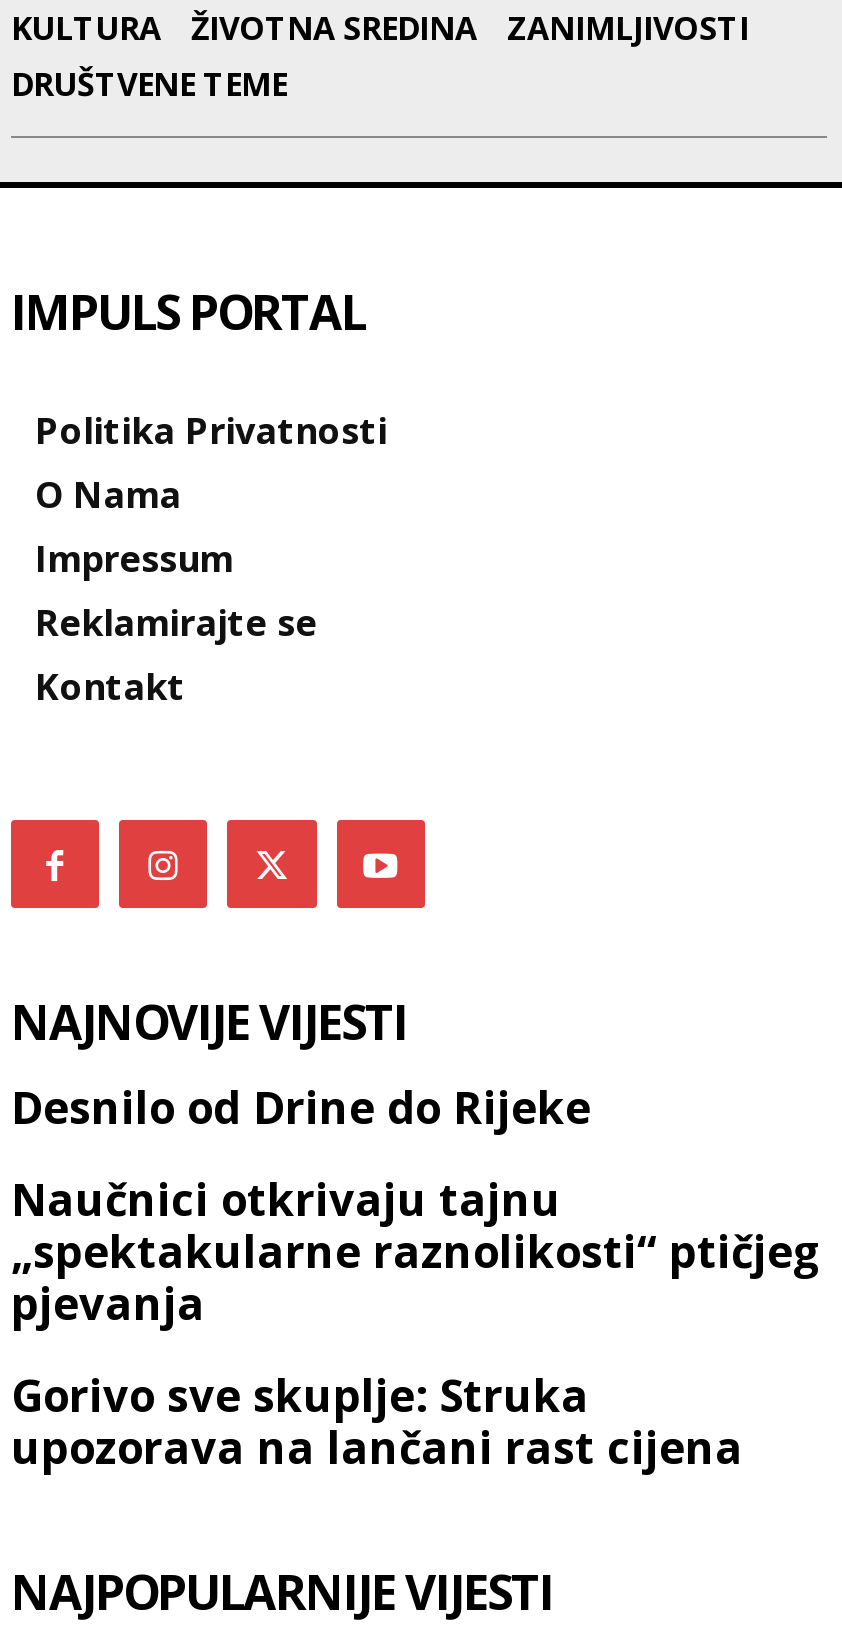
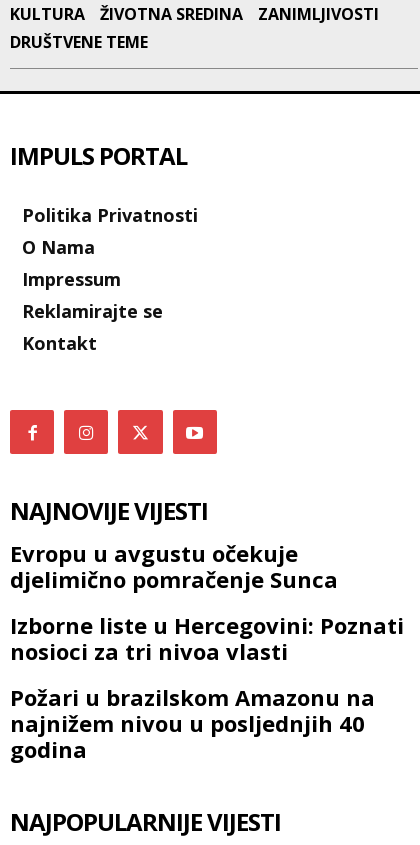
- Desnilo od Drine do Rijeke
+ Evropu u avgustu očekuje
+ djelimično pomračenje Sunca

- Naučnici otkrivaju tajnu
- „spektakularne raznolikosti“ ptičjeg
- pjevanja
+ Izborne liste u Hercegovini: Poznati
+ nosioci za tri nivoa vlasti

- Gorivo sve skuplje: Struka
- upozorava na lančani rast cijena
+ Požari u brazilskom Amazonu na
+ najnižem nivou u posljednjih 40
+ godina
